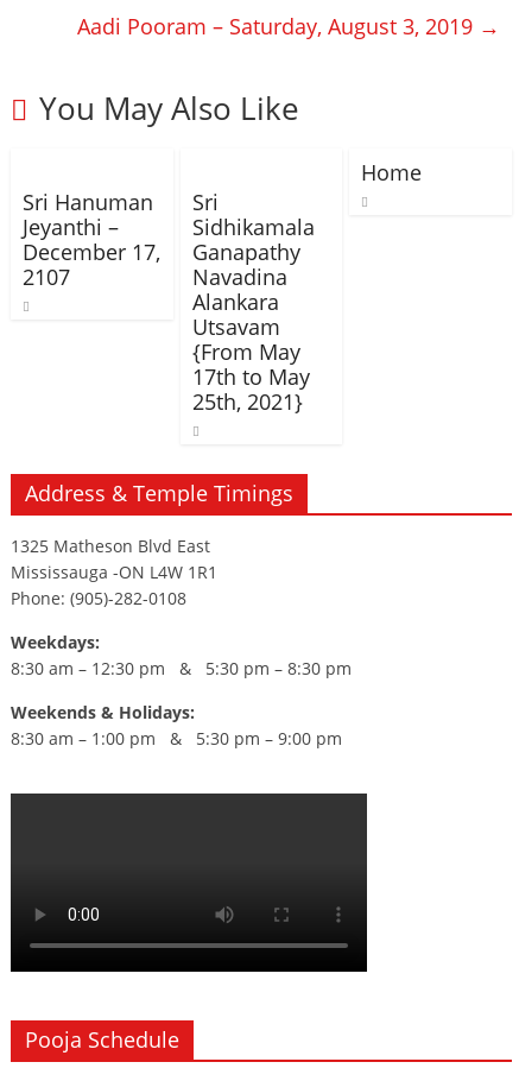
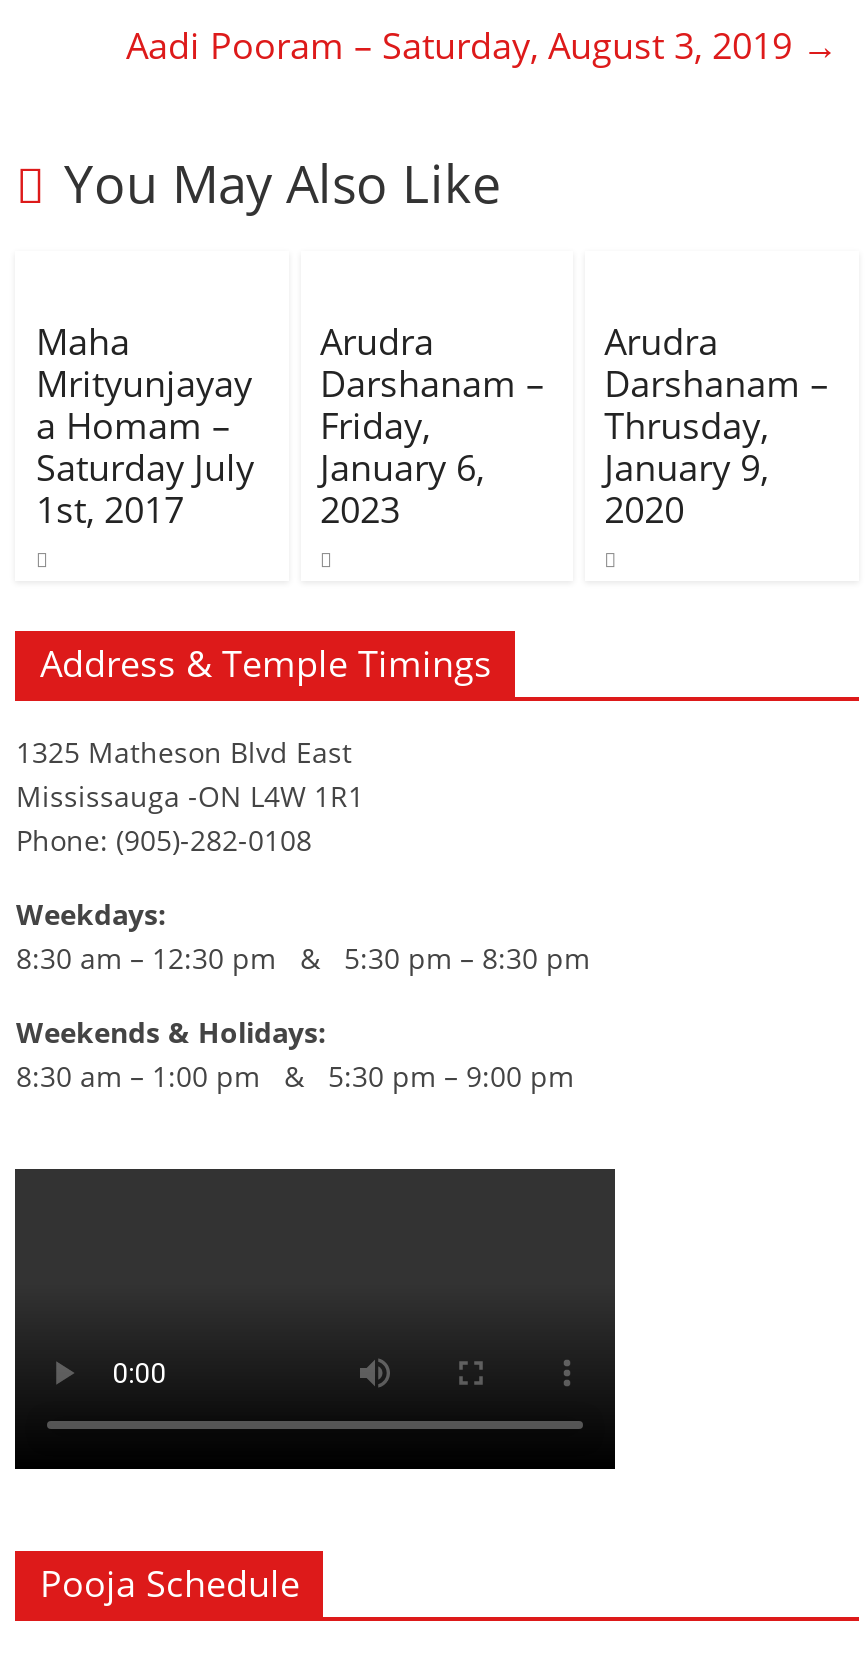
- Home
+ Arudra
+ Darshanam –
+ Thrusday,
+ January 9,
+ 2020

- Sri Hanuman
- Jeyanthi –
- December 17,
- 2107
+ Maha
+ Mrityunjayay
+ a Homam –
+ Saturday July
+ 1st, 2017

- Sri
- Sidhikamala
- Ganapathy
- Navadina
- Alankara
- Utsavam
- {From May
- 17th to May
- 25th, 2021}
+ Arudra
+ Darshanam –
+ Friday,
+ January 6,
+ 2023
